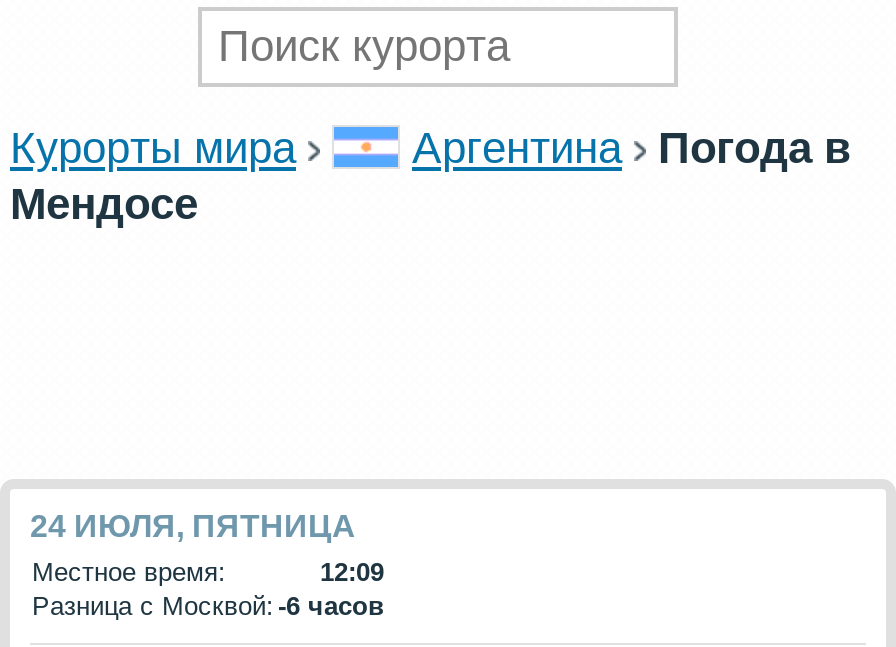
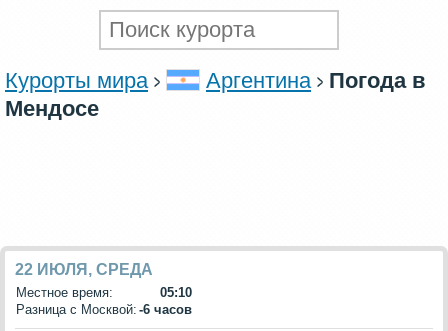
- 24 ИЮЛЯ, ПЯТНИЦА
+ 22 ИЮЛЯ, СРЕДА

- 12:09
+ 05:10
